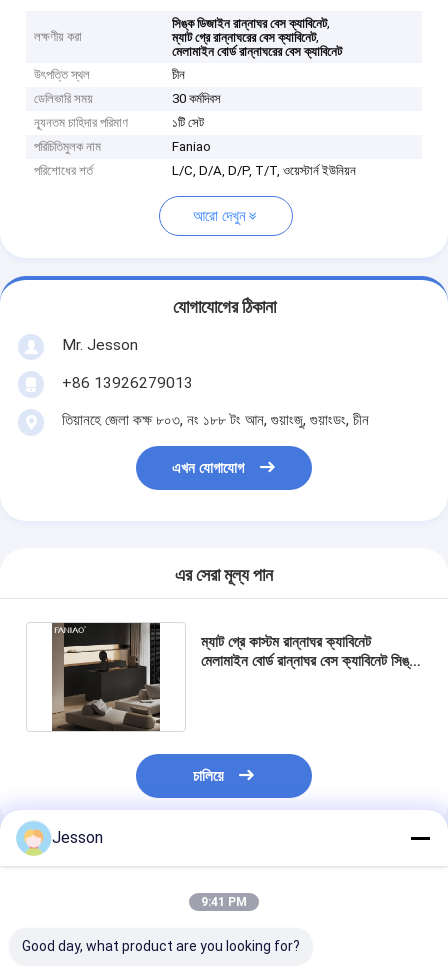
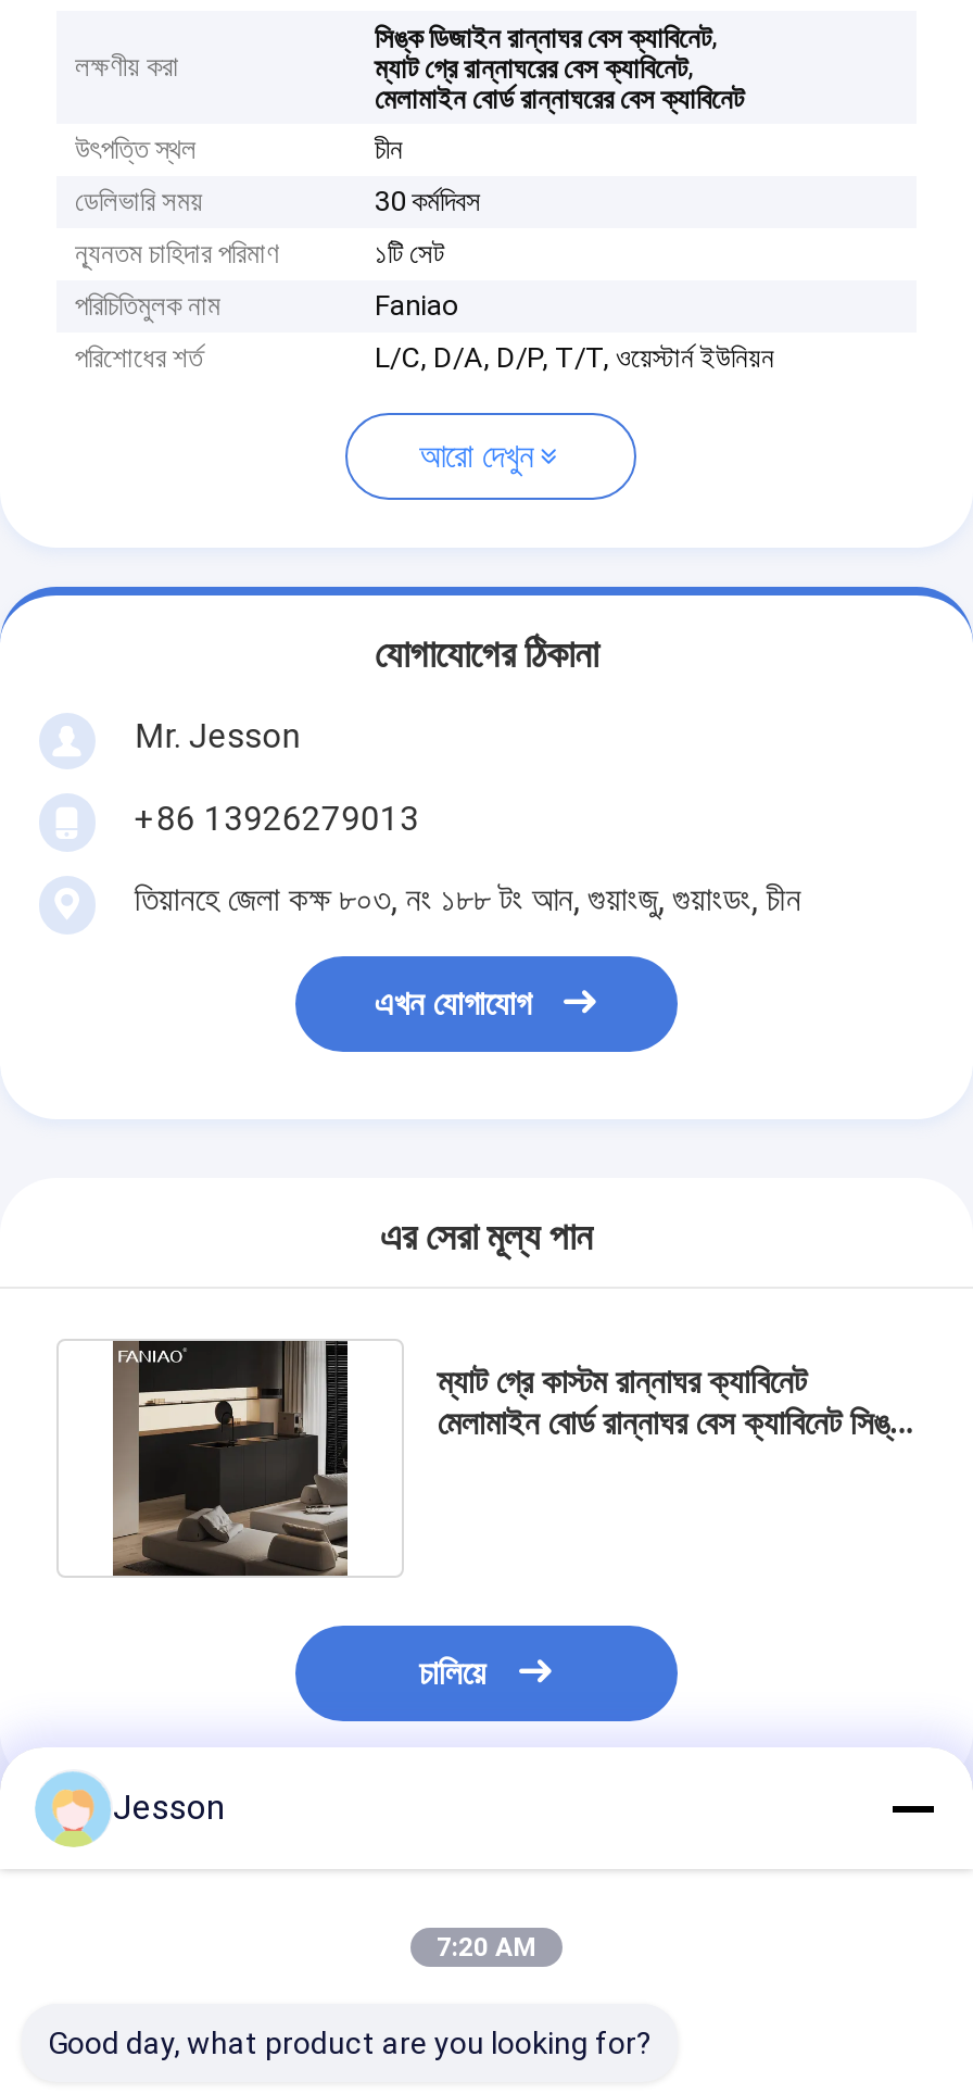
- 9:41 PM
+ 7:20 AM
